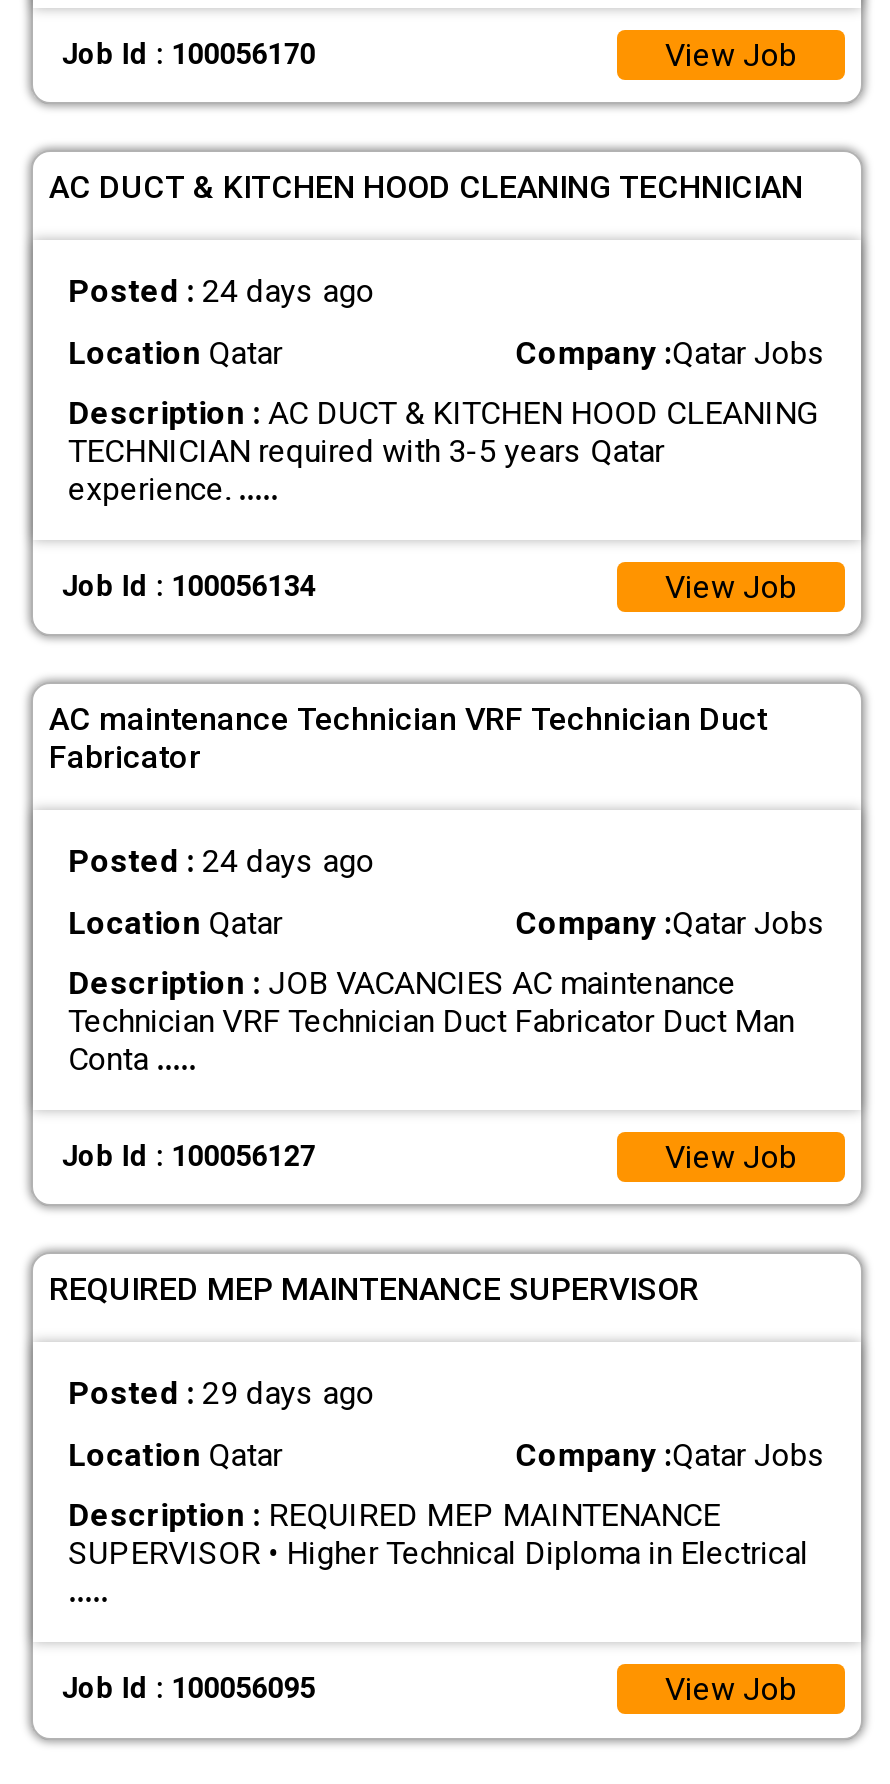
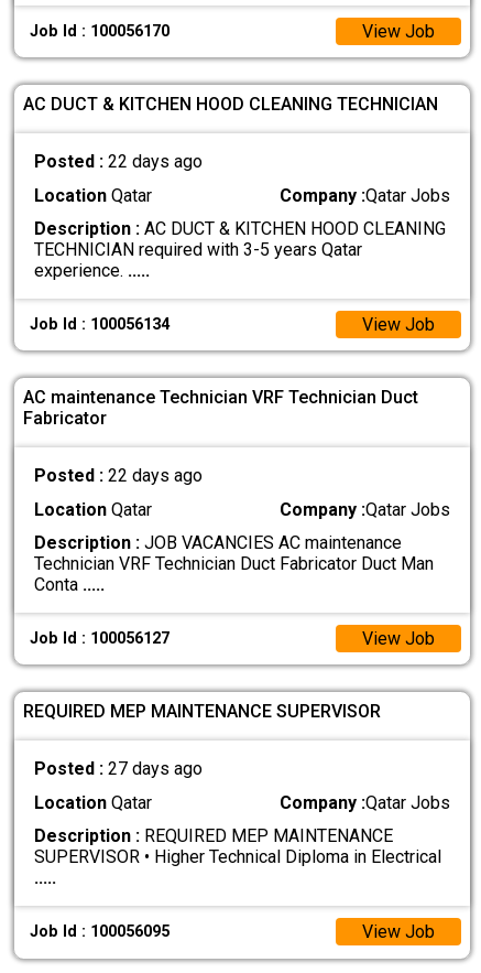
- Posted : 24 days ago
+ Posted : 22 days ago

- Posted : 24 days ago
+ Posted : 22 days ago

- Posted : 29 days ago
+ Posted : 27 days ago
